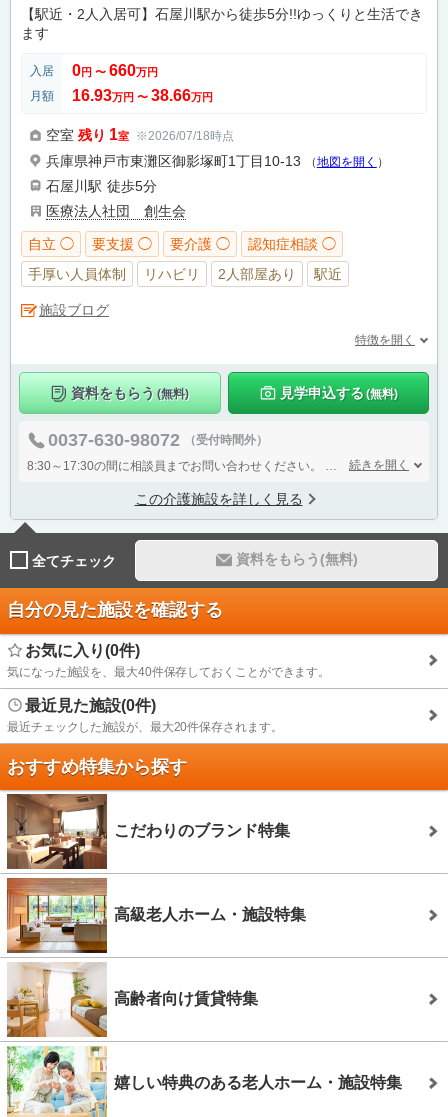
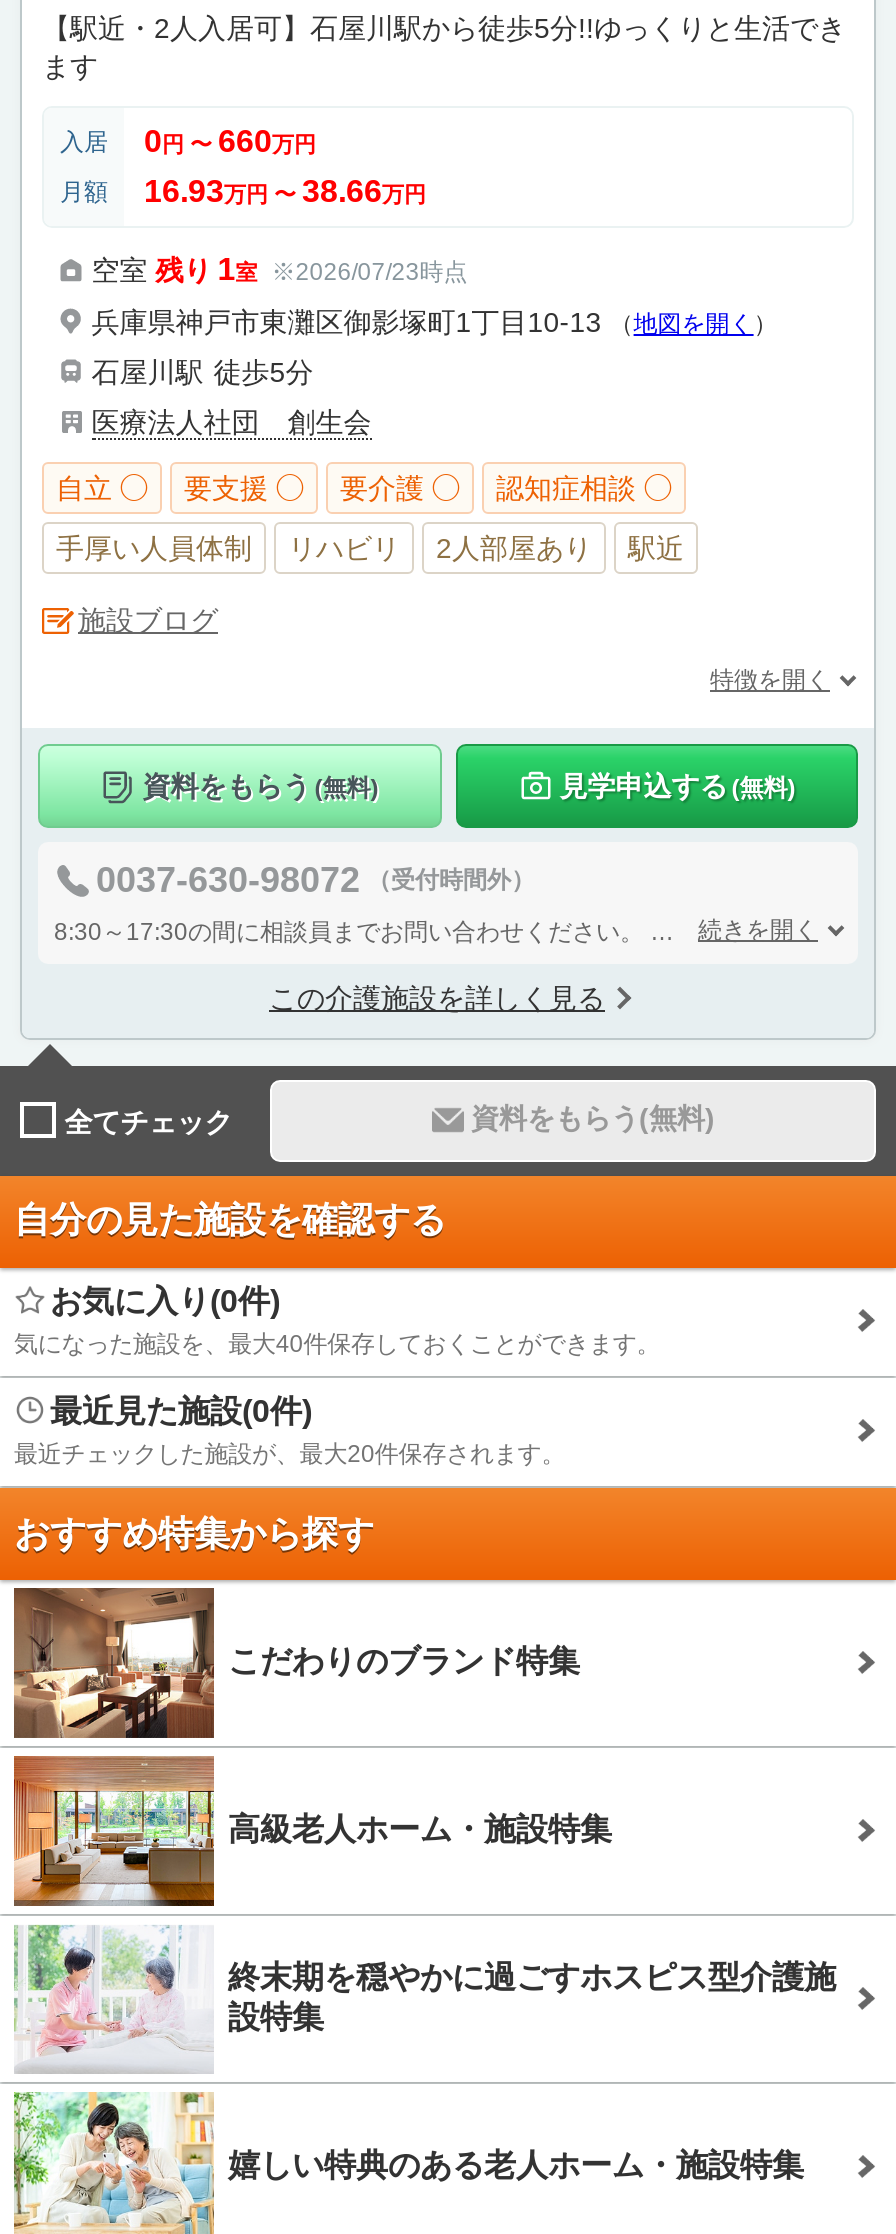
- 空室残り 1室 ※2026/07/18時点
+ 空室残り 1室 ※2026/07/23時点

- [image]
- 高齢者向け賃貸特集
+ [image]
+ 終末期を穏やかに過ごすホスピス型介護施
+ 設特集
